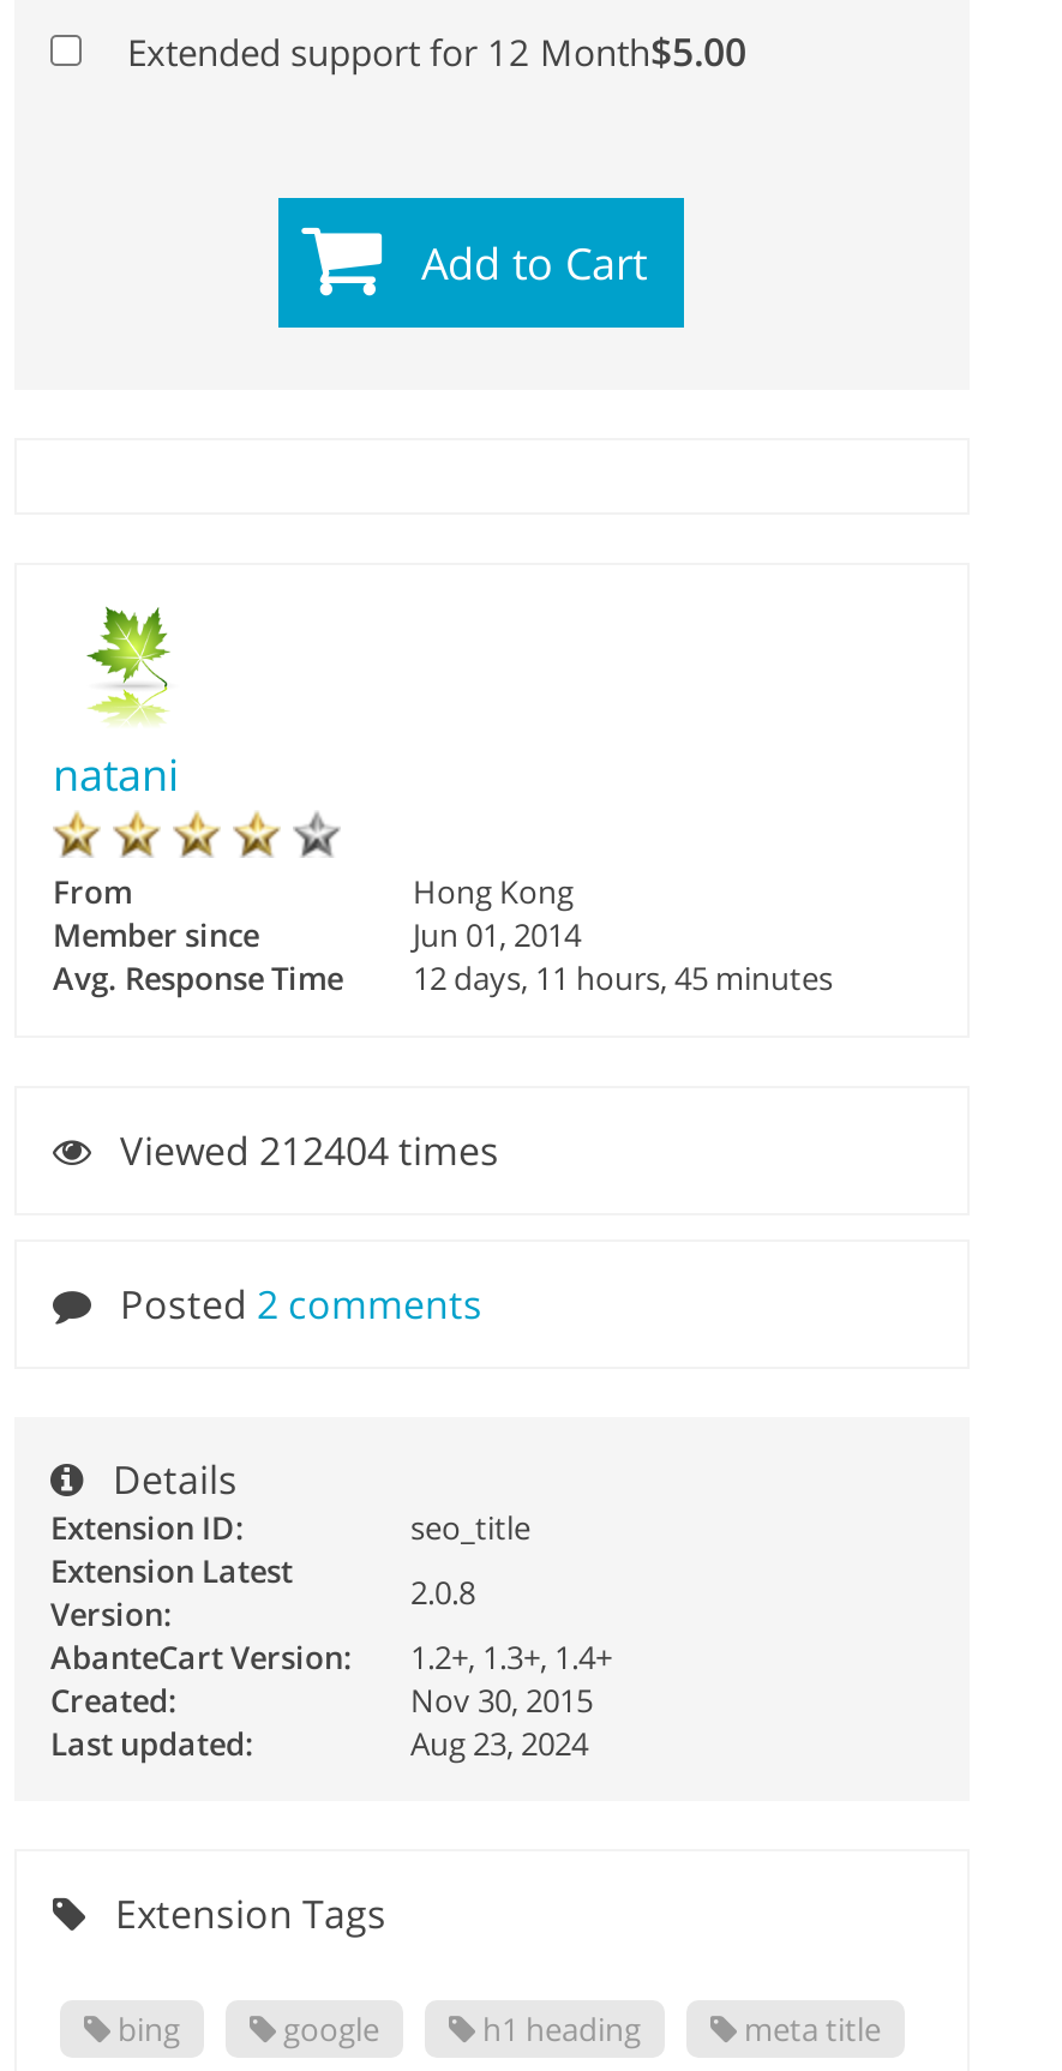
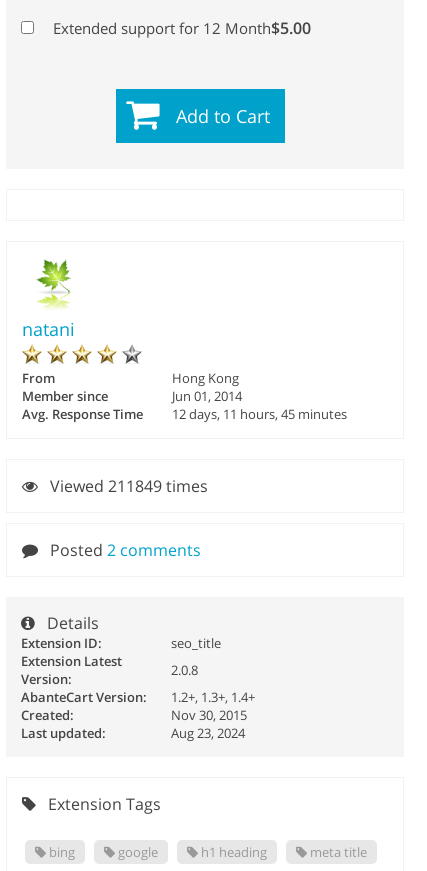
- Viewed 212404 times
+ Viewed 211849 times
